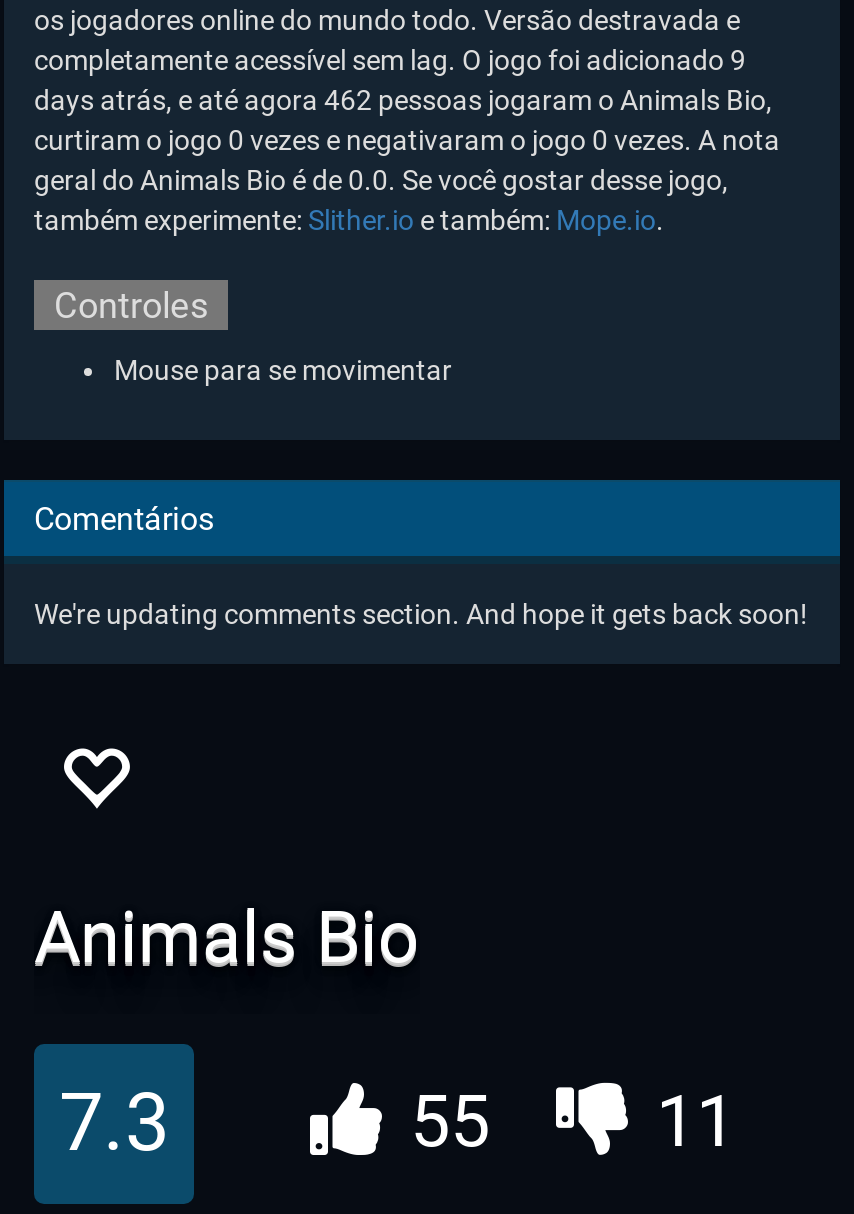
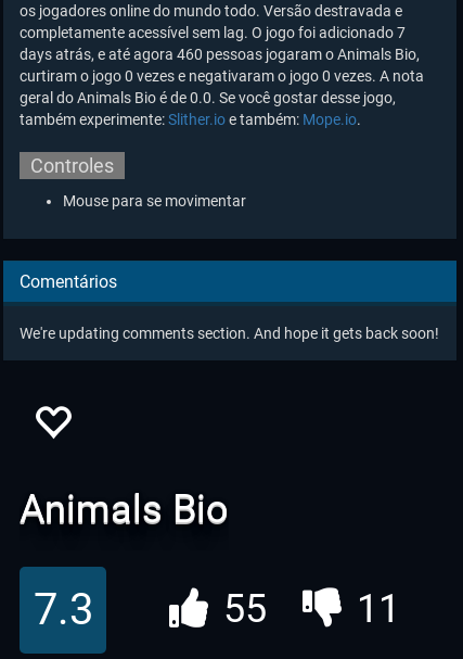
- completamente acessível sem lag. O jogo foi adicionado 9
+ completamente acessível sem lag. O jogo foi adicionado 7

- days atrás, e até agora 462 pessoas jogaram o Animals Bio,
+ days atrás, e até agora 460 pessoas jogaram o Animals Bio,
